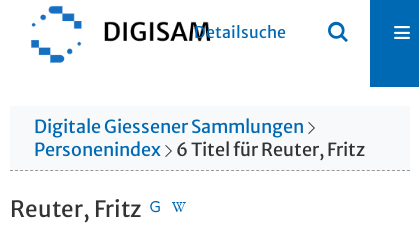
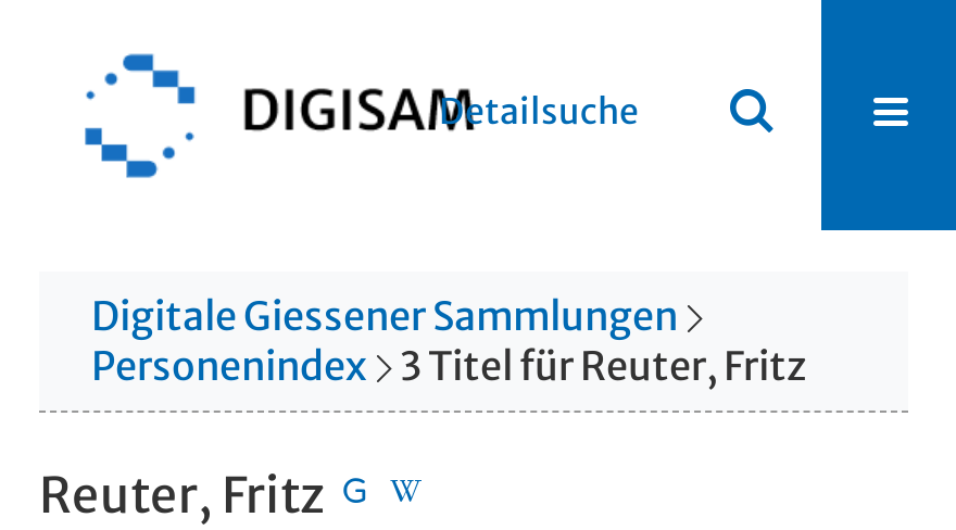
- 6 Titel für Reuter, Fritz
+ 3 Titel für Reuter, Fritz
